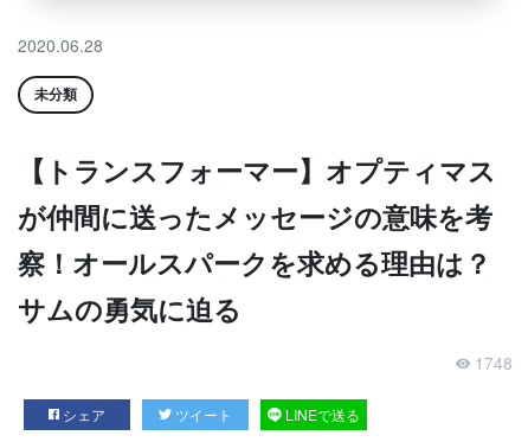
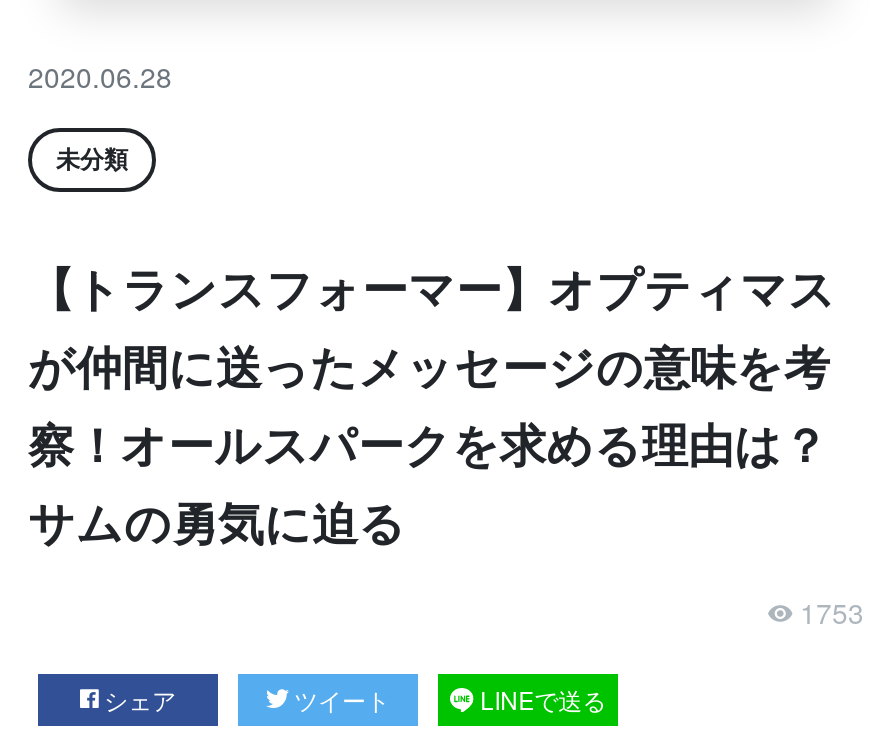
- 1748
+ 1753
